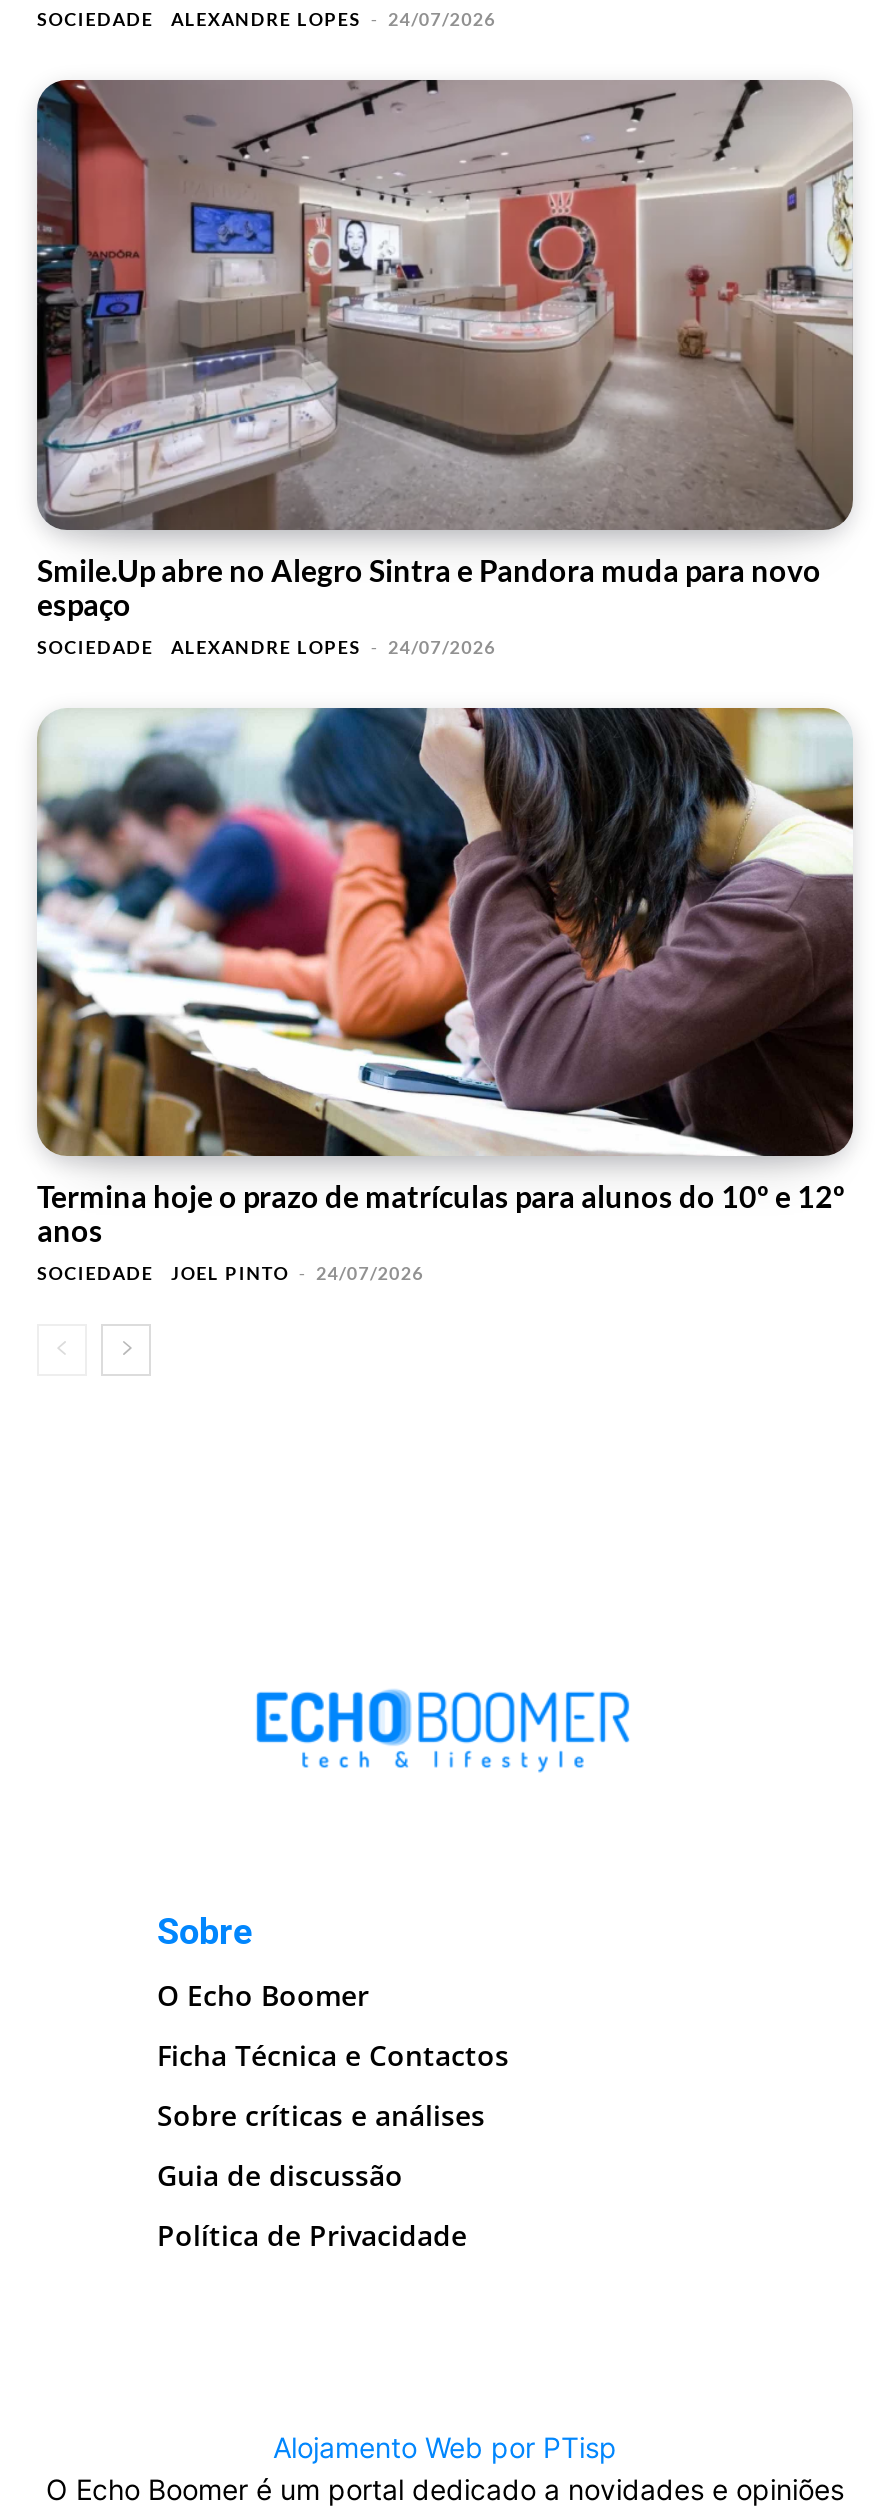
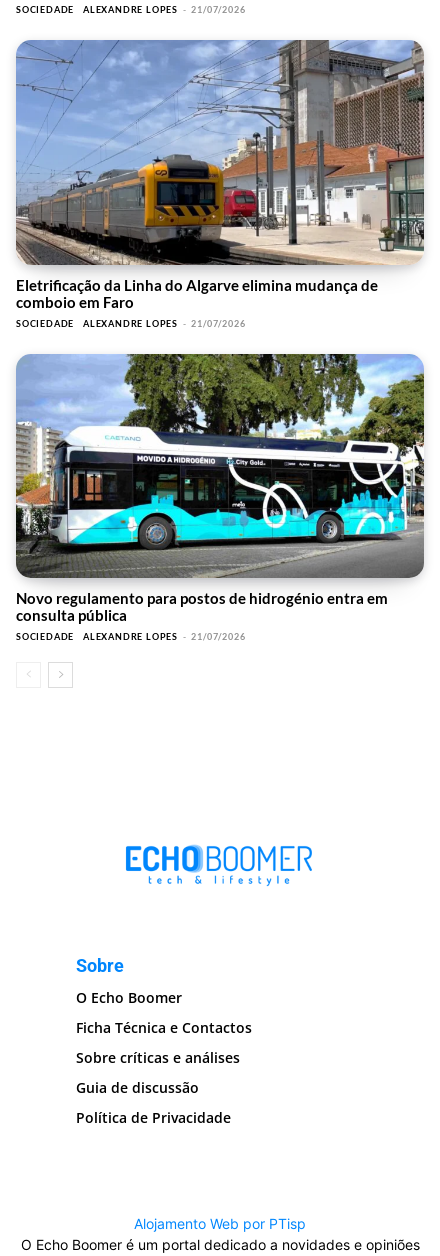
- ALEXANDRE LOPES - 24/07/2026
+ ALEXANDRE LOPES - 21/07/2026

- [image]
- Smile.Up abre no Alegro Sintra e Pandora muda para novo
- espaço
+ [image]
+ Eletrificação da Linha do Algarve elimina mudança de
+ comboio em Faro

- ALEXANDRE LOPES - 24/07/2026
+ ALEXANDRE LOPES - 21/07/2026

- [image]
- Termina hoje o prazo de matrículas para alunos do 10º e 12º
- anos
+ [image]
+ Novo regulamento para postos de hidrogénio entra em
+ consulta pública

- JOEL PINTO - 24/07/2026
+ ALEXANDRE LOPES - 21/07/2026
